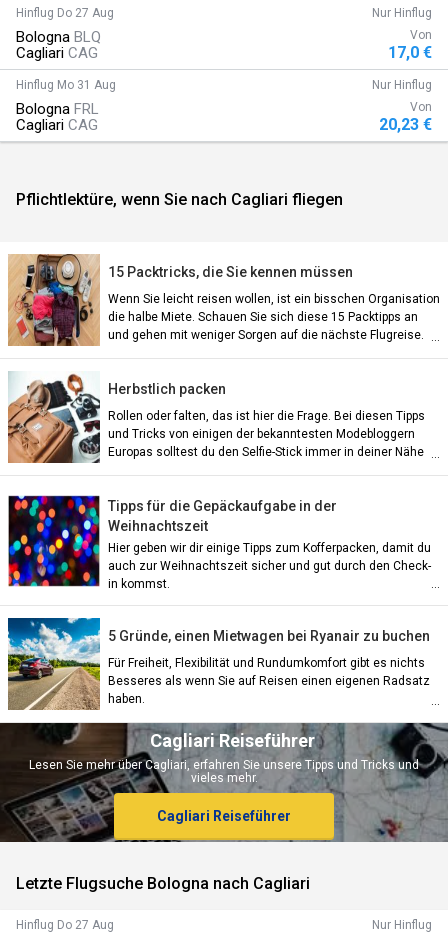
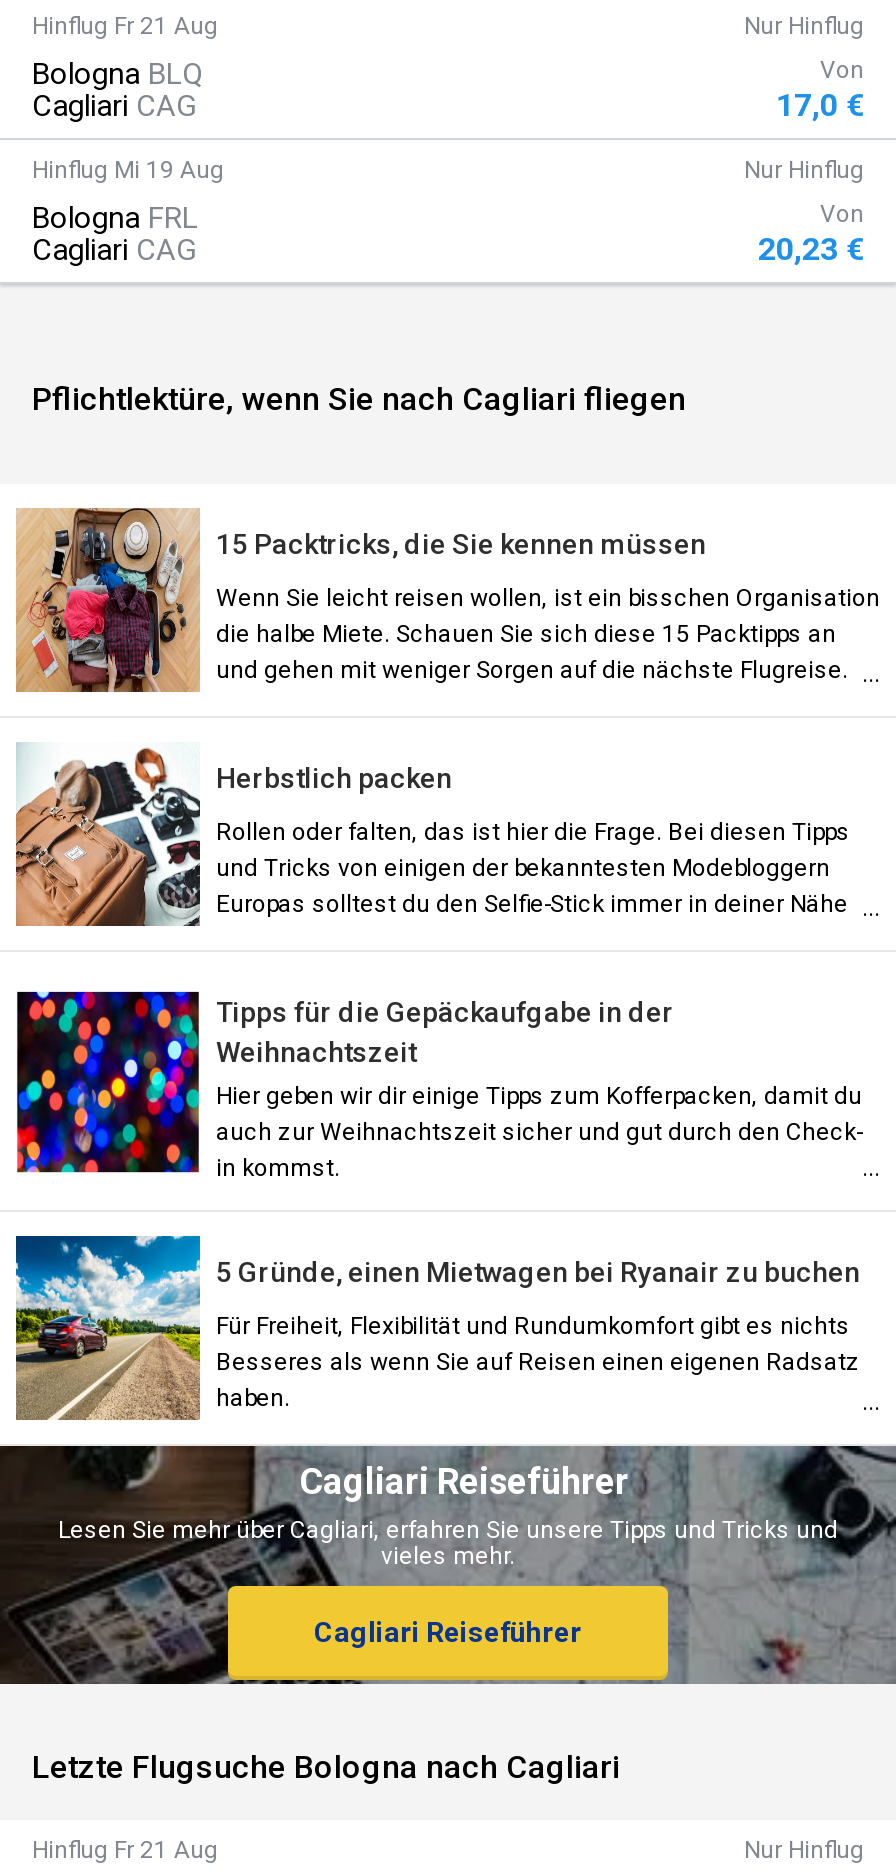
- Hinflug Do 27 Aug
+ Hinflug Fr 21 Aug

- Hinflug Mo 31 Aug
+ Hinflug Mi 19 Aug

- Hinflug Do 27 Aug
+ Hinflug Fr 21 Aug
